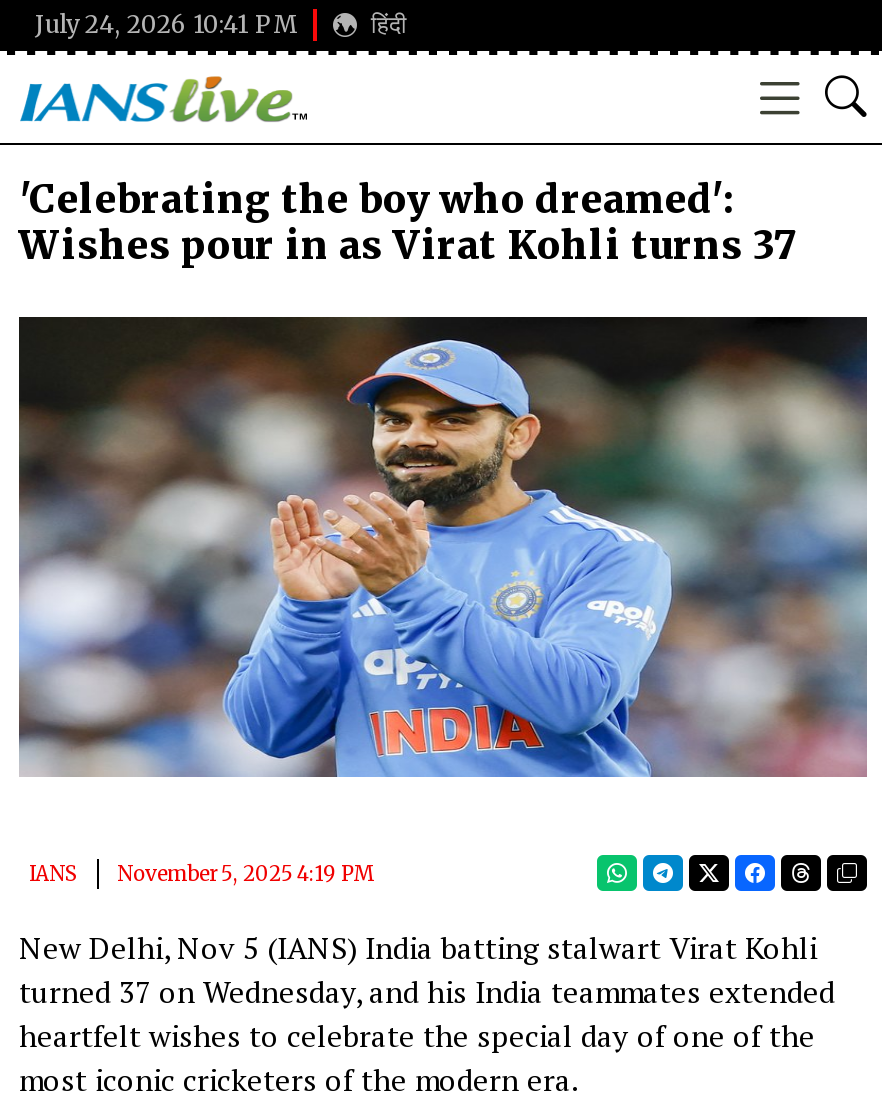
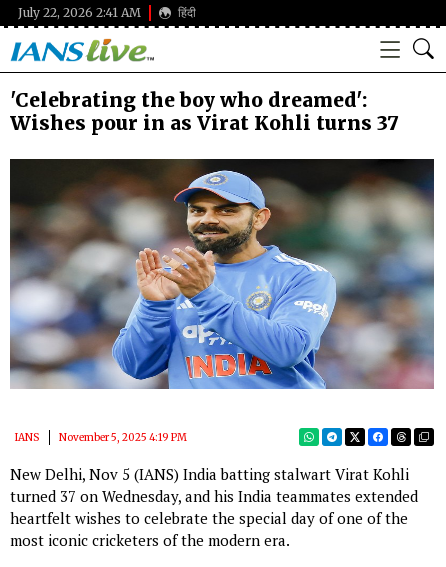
- July 24, 2026 10:41 PM
+ July 22, 2026 2:41 AM
